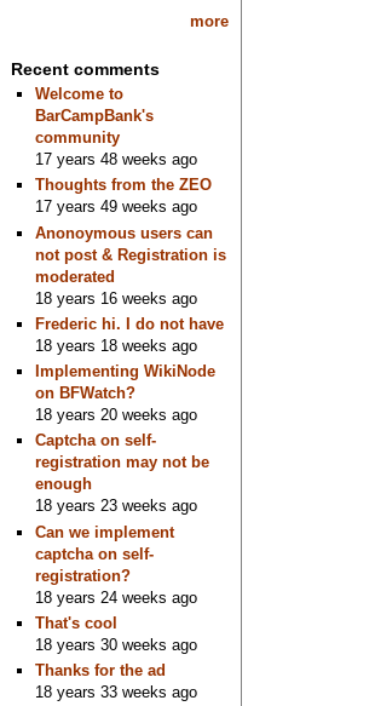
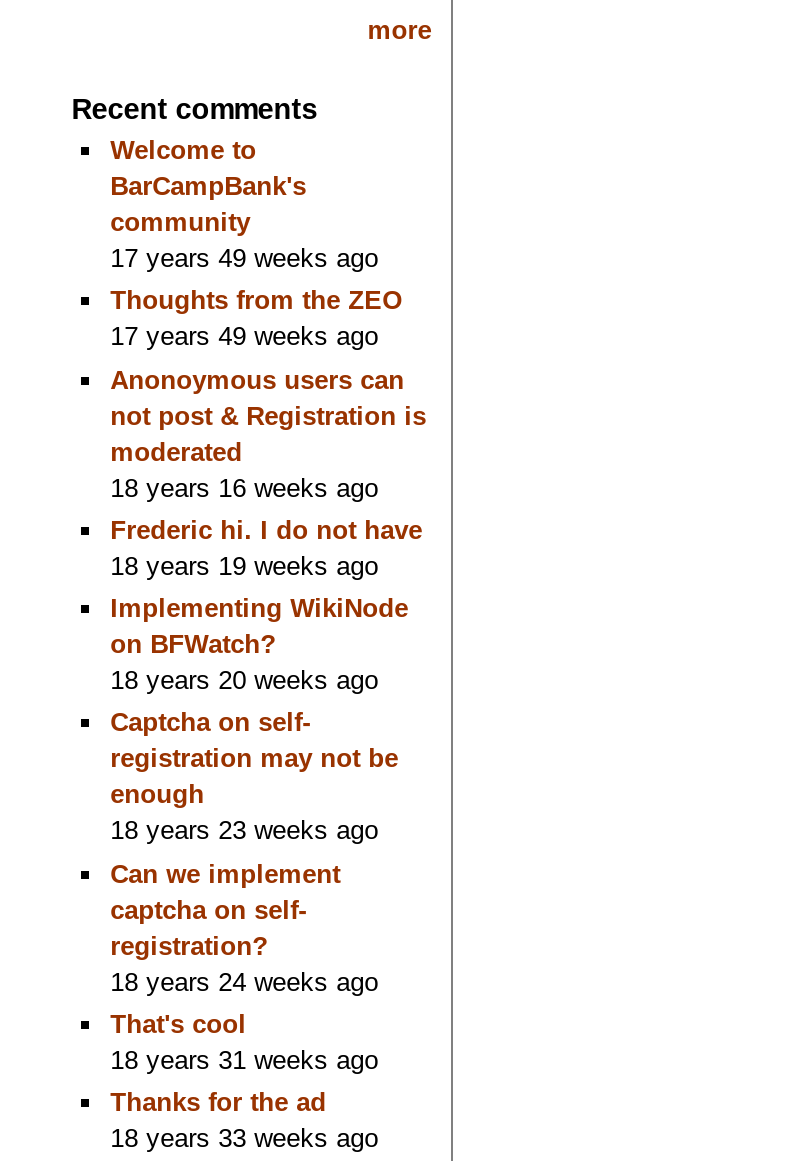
- 17 years 48 weeks ago
+ 17 years 49 weeks ago

- 18 years 18 weeks ago
+ 18 years 19 weeks ago

- 18 years 30 weeks ago
+ 18 years 31 weeks ago
